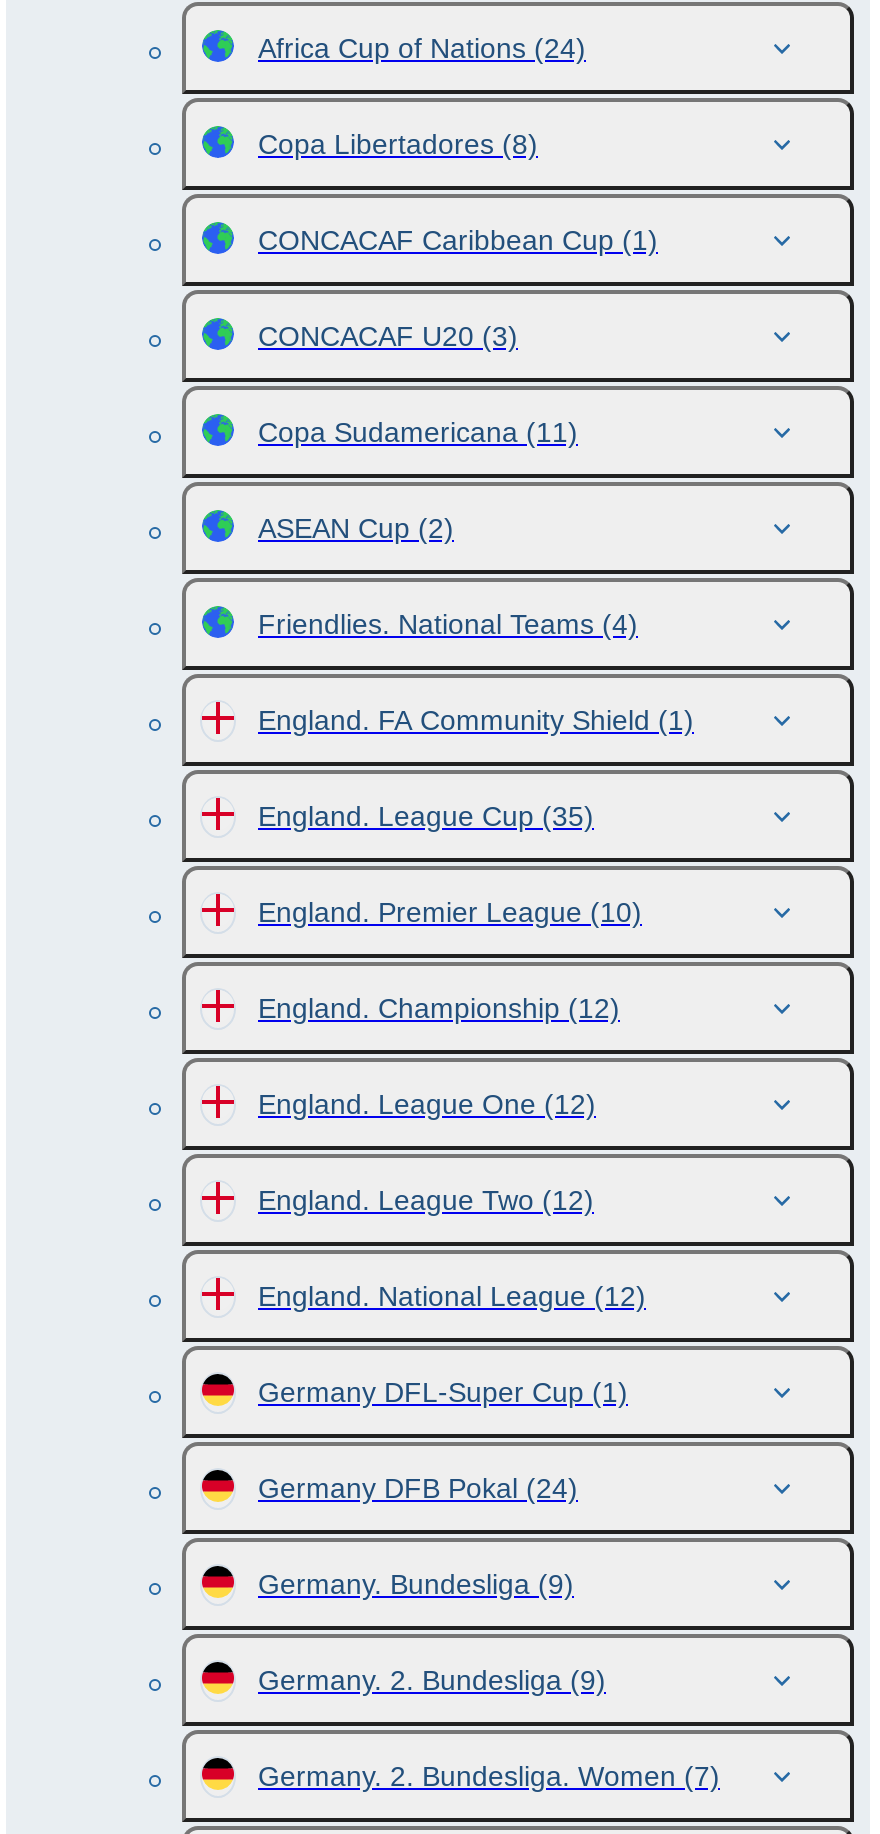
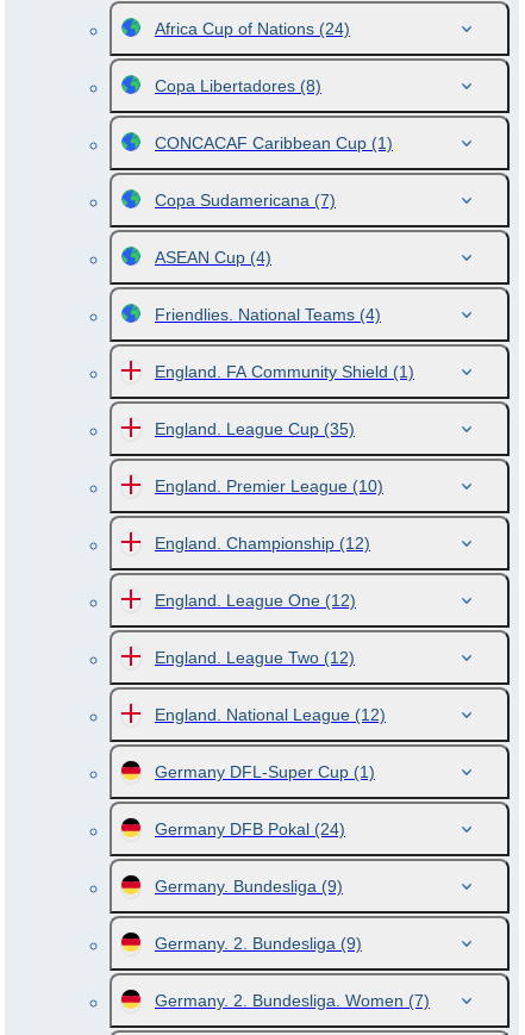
- CONCACAF U20 (3)
- Copa Sudamericana (11)
- ASEAN Cup (2)
+ Copa Sudamericana (7)
+ ASEAN Cup (4)
